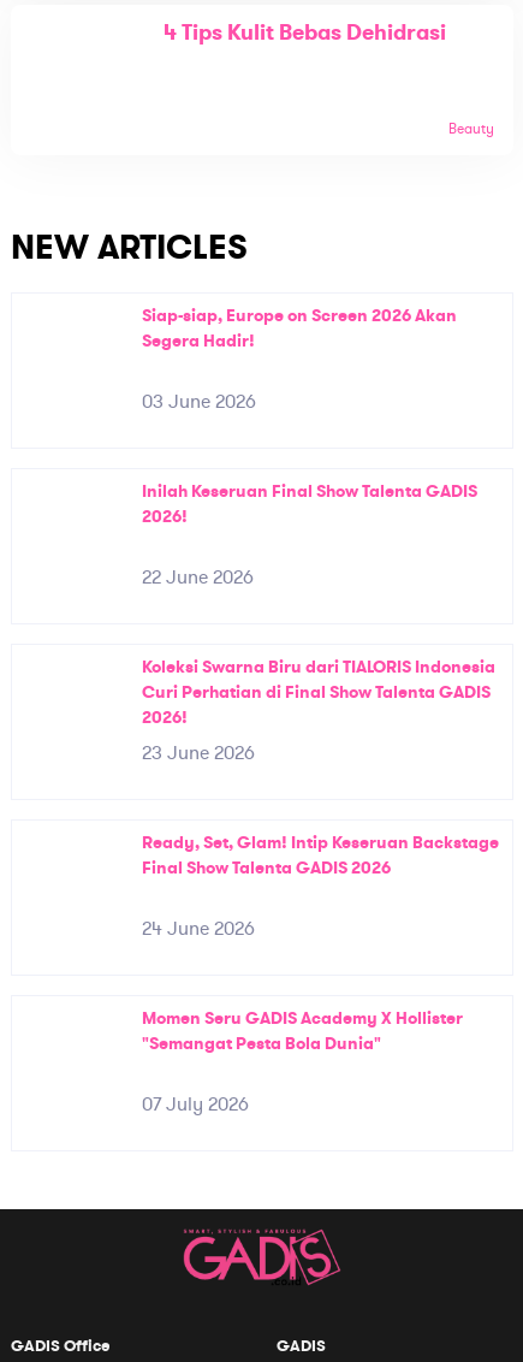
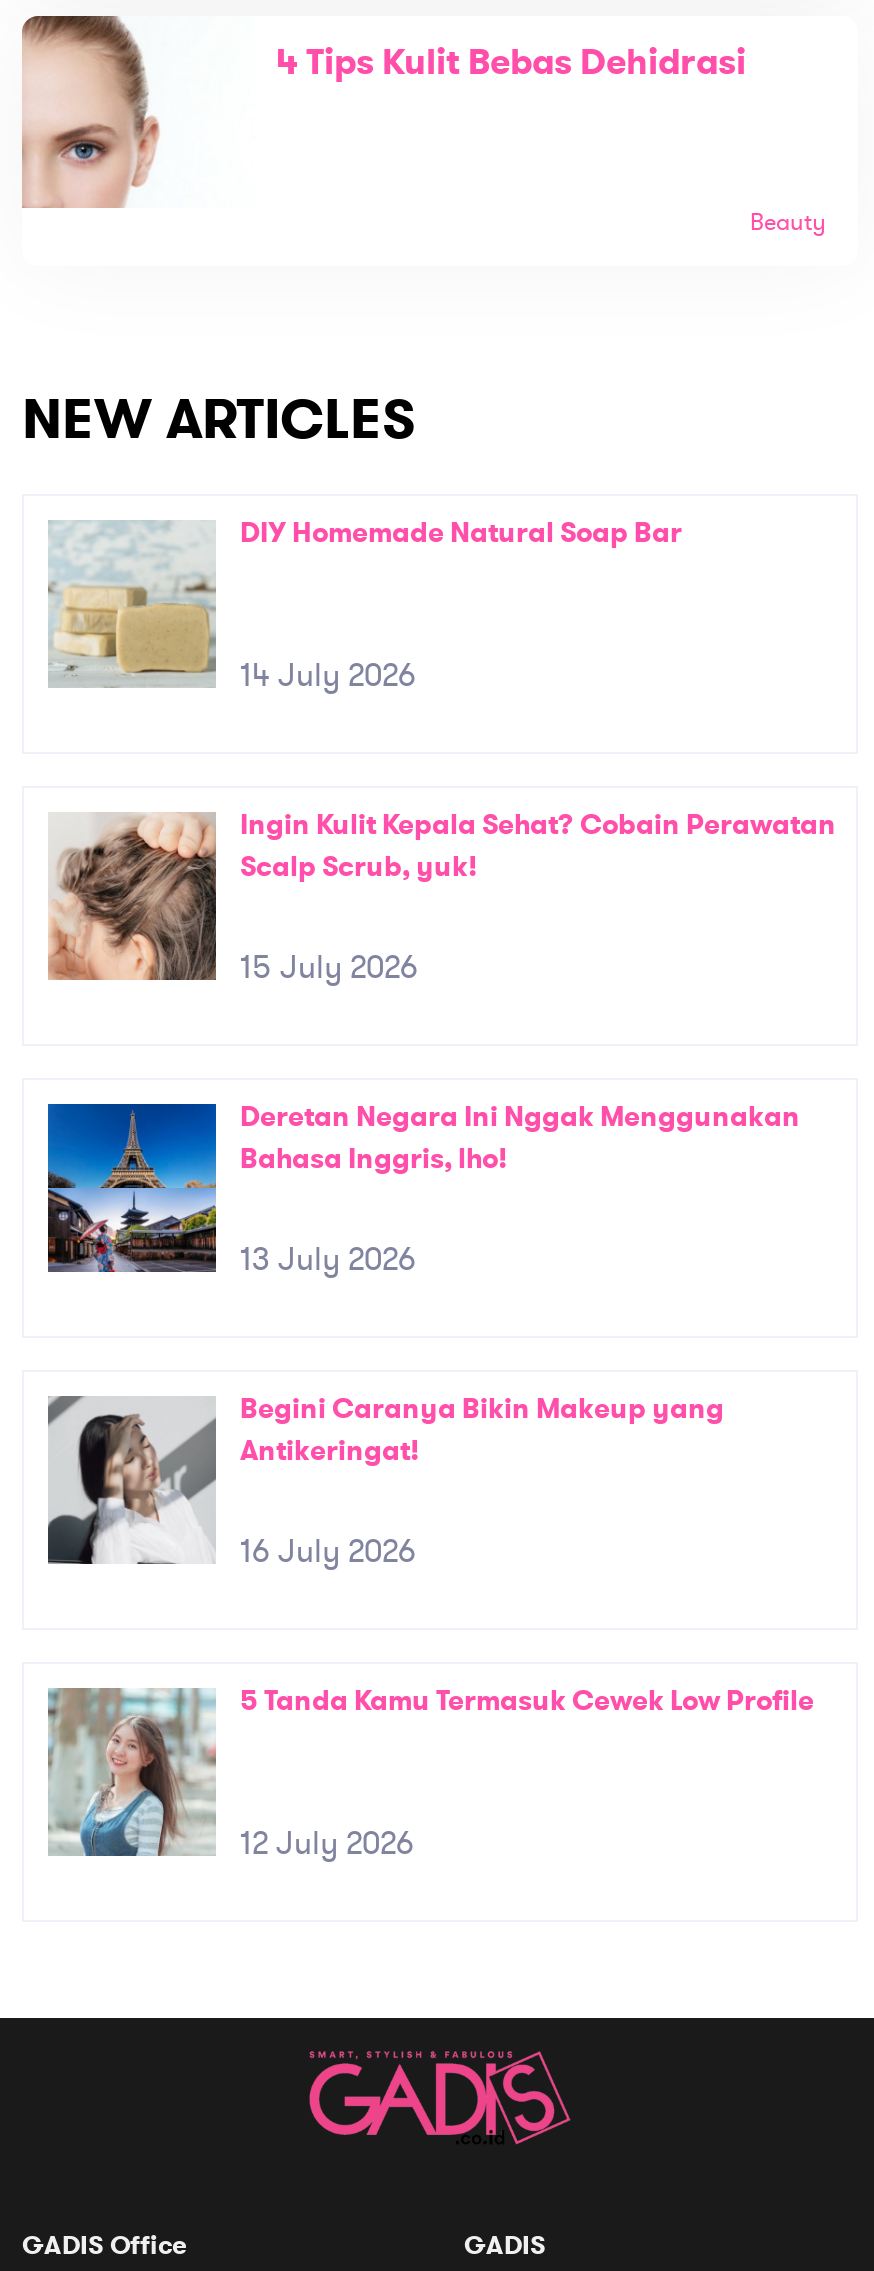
+ [image]

+ [image]

+ [image]

+ [image]

+ [image]

+ [image]

- Siap-siap, Europe on Screen 2026 Akan
- Segera Hadir!
- 03 June 2026
- Inilah Keseruan Final Show Talenta GADIS
- 2026!
- 22 June 2026
- Koleksi Swarna Biru dari TIALORIS Indonesia
- Curi Perhatian di Final Show Talenta GADIS
- 2026!
- 23 June 2026
- Ready, Set, Glam! Intip Keseruan Backstage
- Final Show Talenta GADIS 2026
- 24 June 2026
- Momen Seru GADIS Academy X Hollister
- "Semangat Pesta Bola Dunia"
- 07 July 2026
+ DIY Homemade Natural Soap Bar
+ 14 July 2026
+ Ingin Kulit Kepala Sehat? Cobain Perawatan
+ Scalp Scrub, yuk!
+ 15 July 2026
+ Deretan Negara Ini Nggak Menggunakan
+ Bahasa Inggris, lho!
+ 13 July 2026
+ Begini Caranya Bikin Makeup yang
+ Antikeringat!
+ 16 July 2026
+ 5 Tanda Kamu Termasuk Cewek Low Profile
+ 12 July 2026
